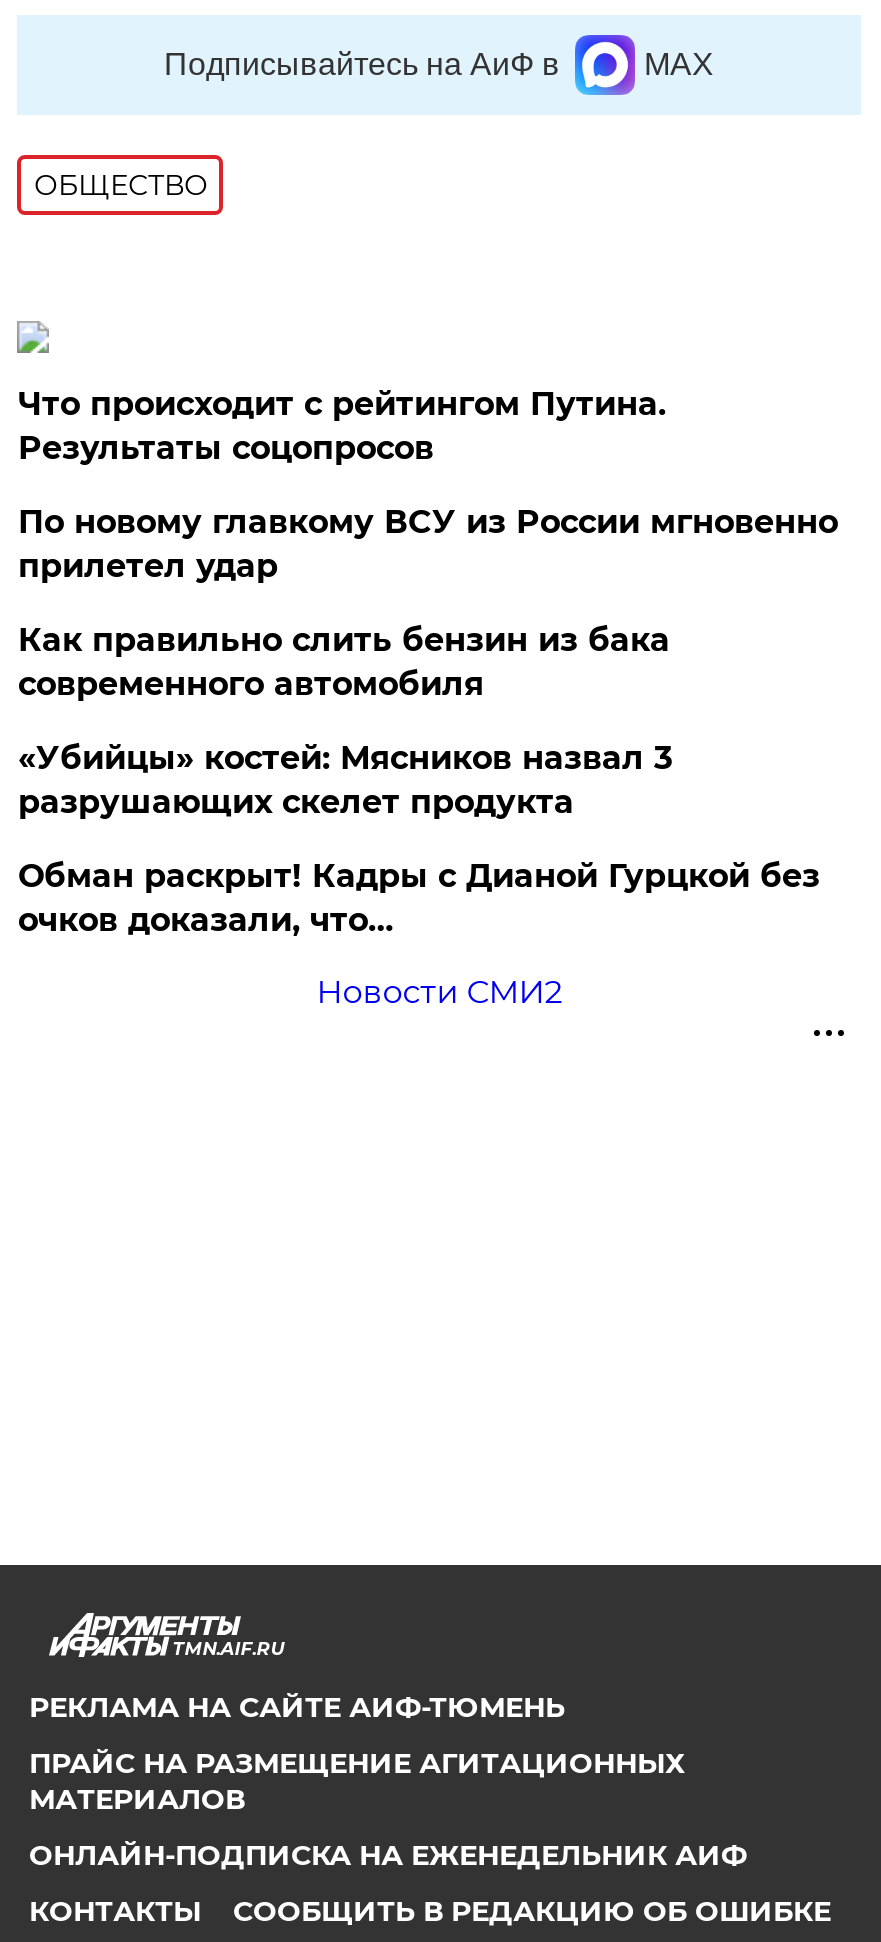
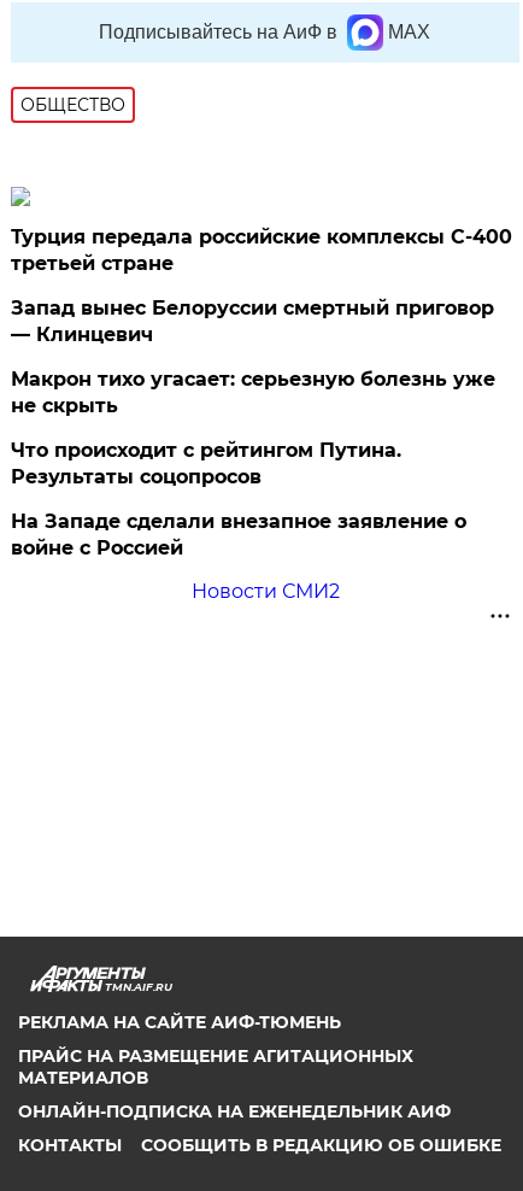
+ Турция передала российские комплексы С-400
+ третьей стране
+ Запад вынес Белоруссии смертный приговор
+ — Клинцевич
+ Макрон тихо угасает: серьезную болезнь уже
+ не скрыть

moved down: Что происходит с рейтингом Путина. | Результаты соцопросов

- По новому главкому ВСУ из России мгновенно
- прилетел удар
- Как правильно слить бензин из бака
- современного автомобиля
- «Убийцы» костей: Мясников назвал 3
- разрушающих скелет продукта
- Обман раскрыт! Кадры с Дианой Гурцкой без
- очков доказали, что…
+ На Западе сделали внезапное заявление о
+ войне с Россией
